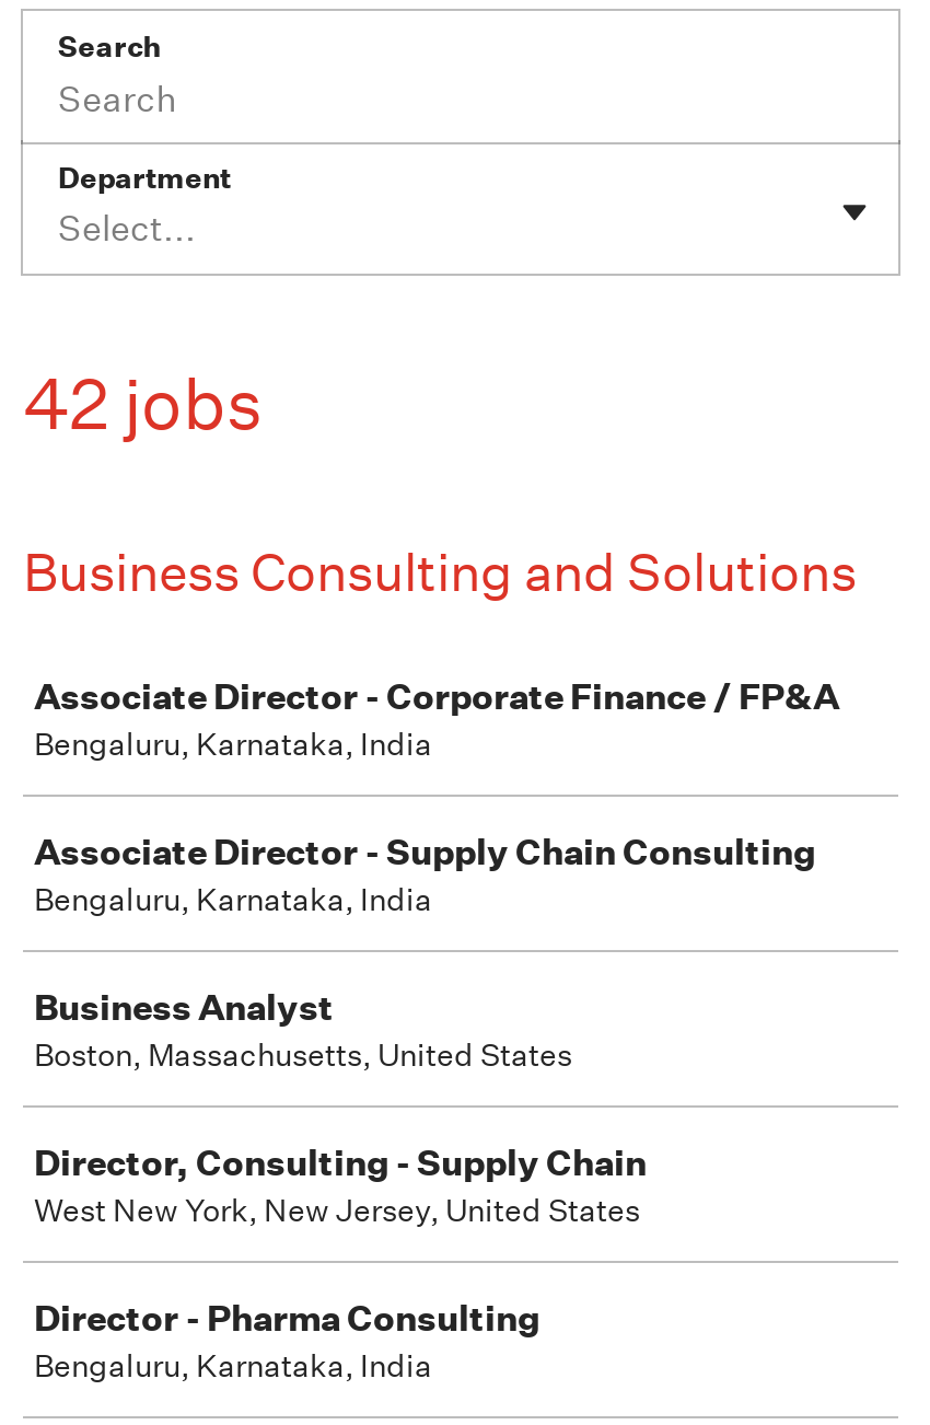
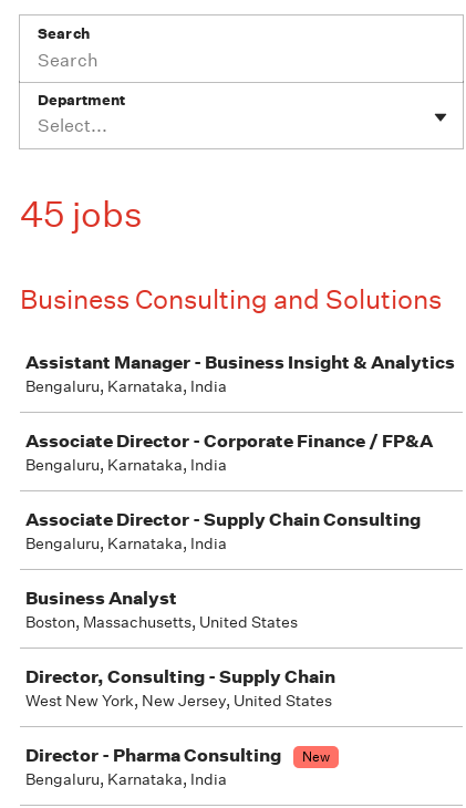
- 42 jobs
+ 45 jobs

+ Assistant Manager - Business Insight & Analytics
+ Bengaluru, Karnataka, India

+ New
